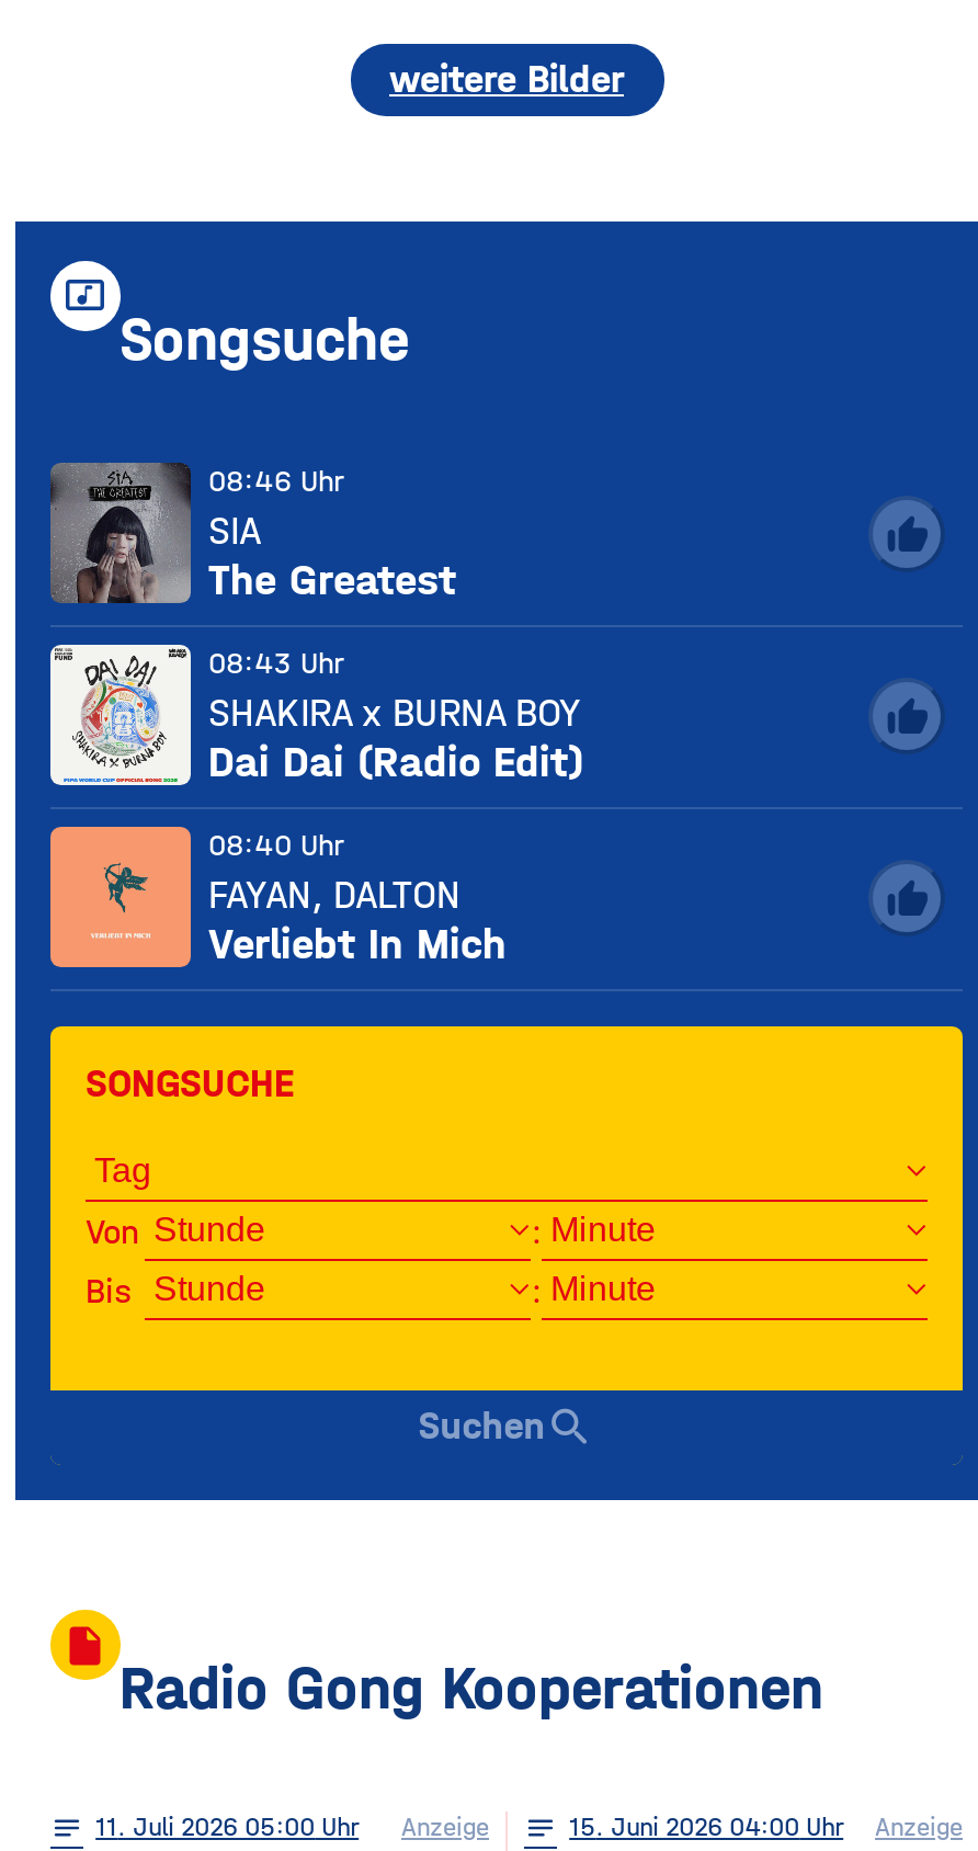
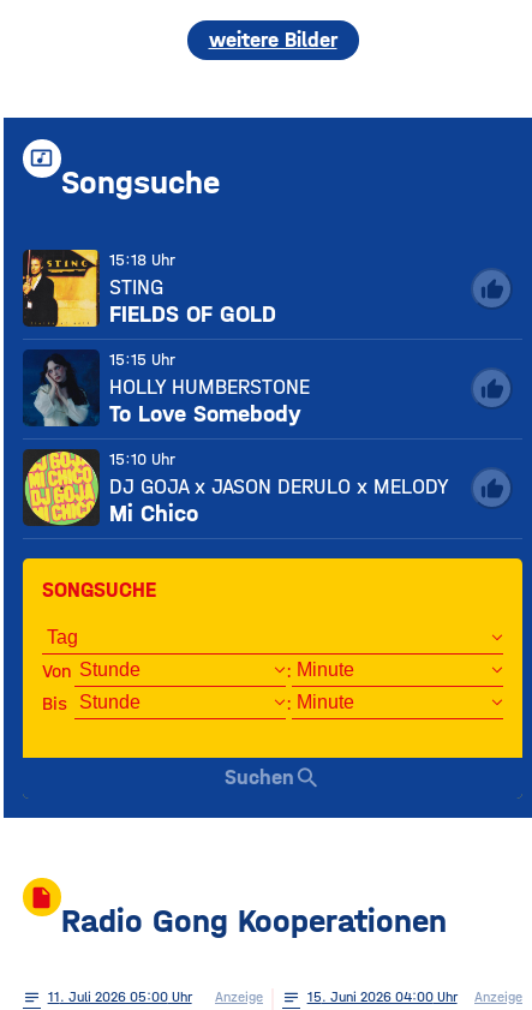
- [image]
- 08:46 Uhr
- SIA
- The Greatest
+ [image]
+ 15:18 Uhr
+ STING
+ FIELDS OF GOLD

- [image]
- 08:43 Uhr
- SHAKIRA x BURNA BOY
- Dai Dai (Radio Edit)
+ [image]
+ 15:15 Uhr
+ HOLLY HUMBERSTONE
+ To Love Somebody

- [image]
- 08:40 Uhr
- FAYAN, DALTON
- Verliebt In Mich
+ [image]
+ 15:10 Uhr
+ DJ GOJA x JASON DERULO x MELODY
+ Mi Chico
